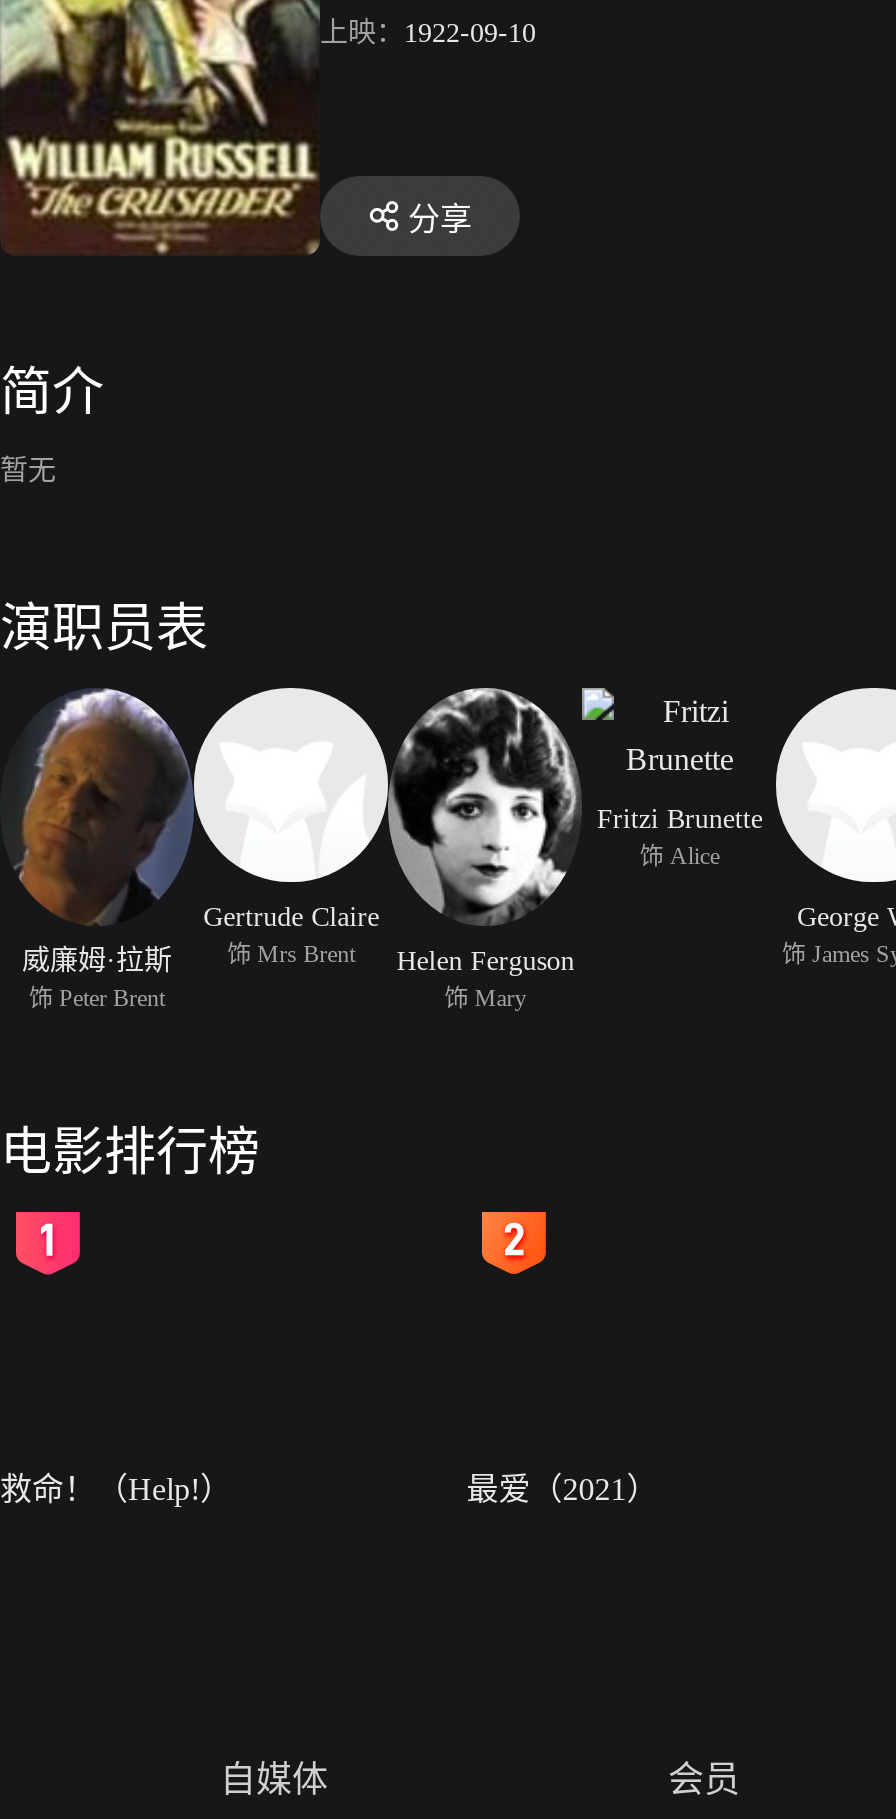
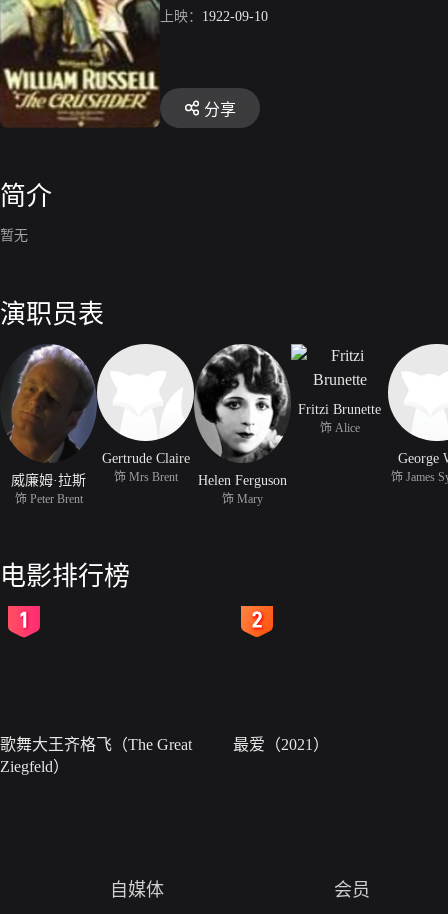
- 救命！（Help!）
+ 歌舞大王齐格飞（The Great
+ Ziegfeld）
